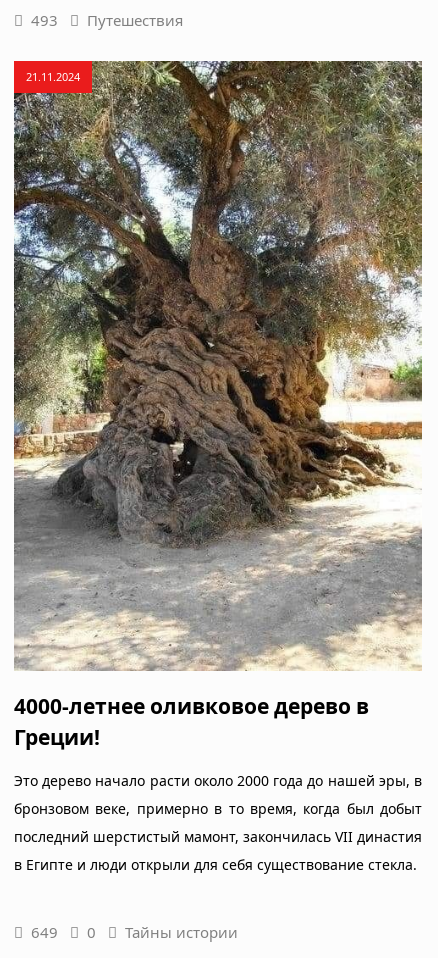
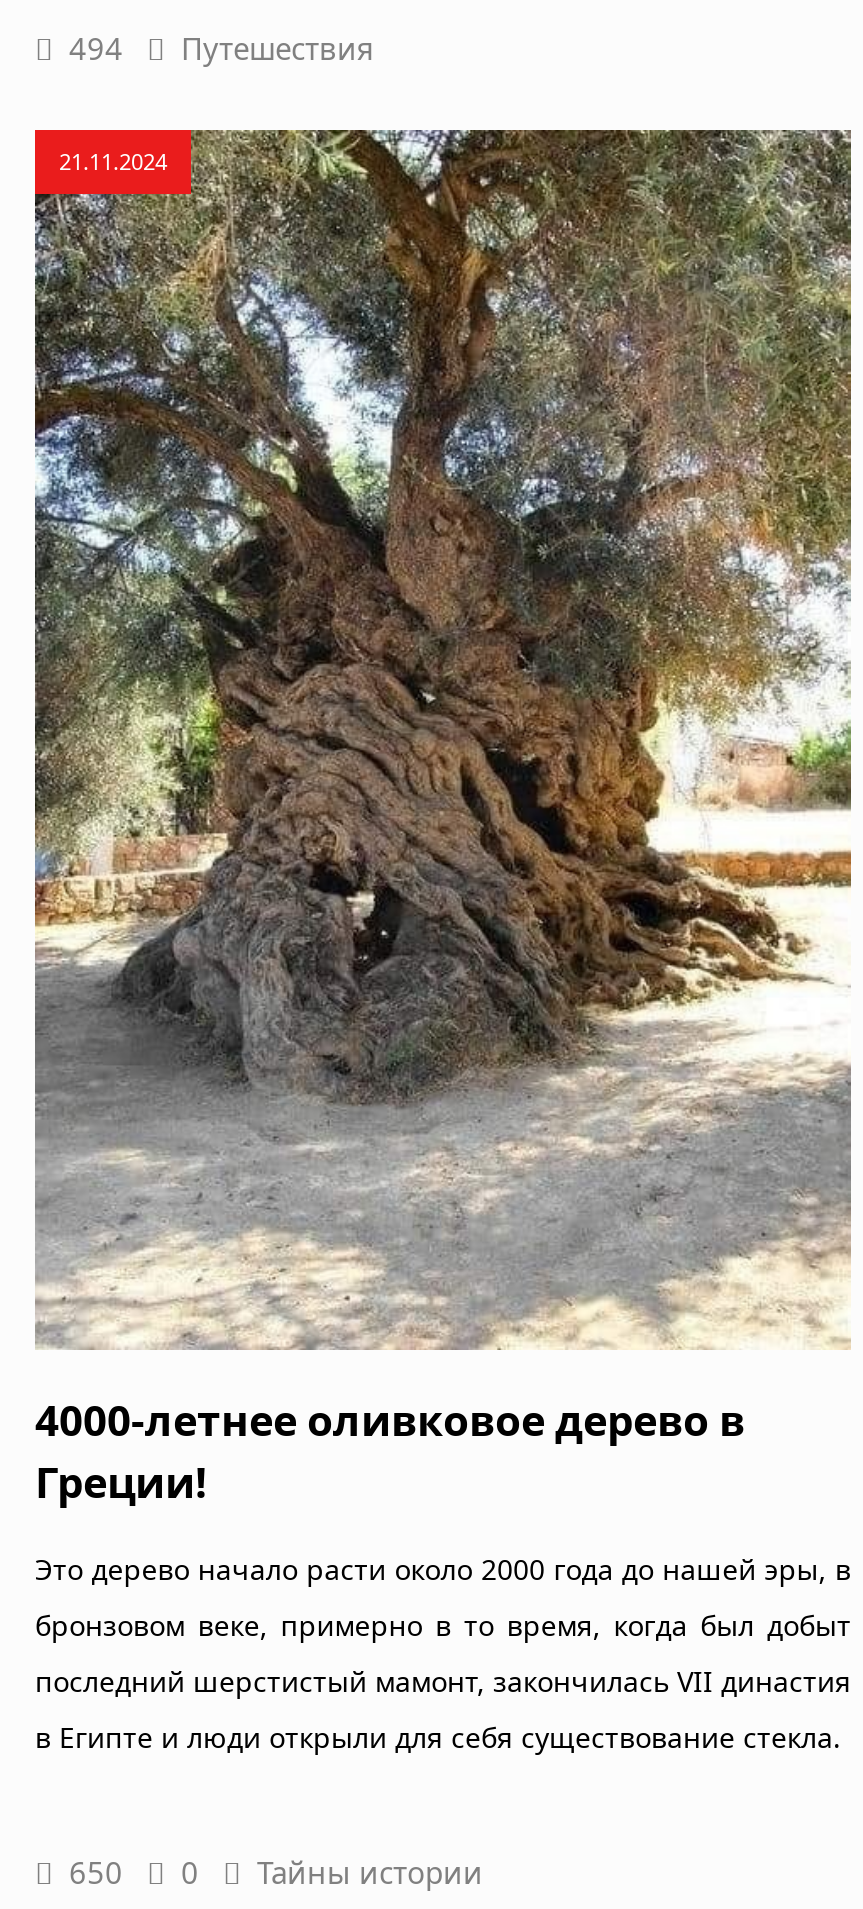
- 493 Путешествия
+ 494 Путешествия

- 649 0 Тайны истории
+ 650 0 Тайны истории
